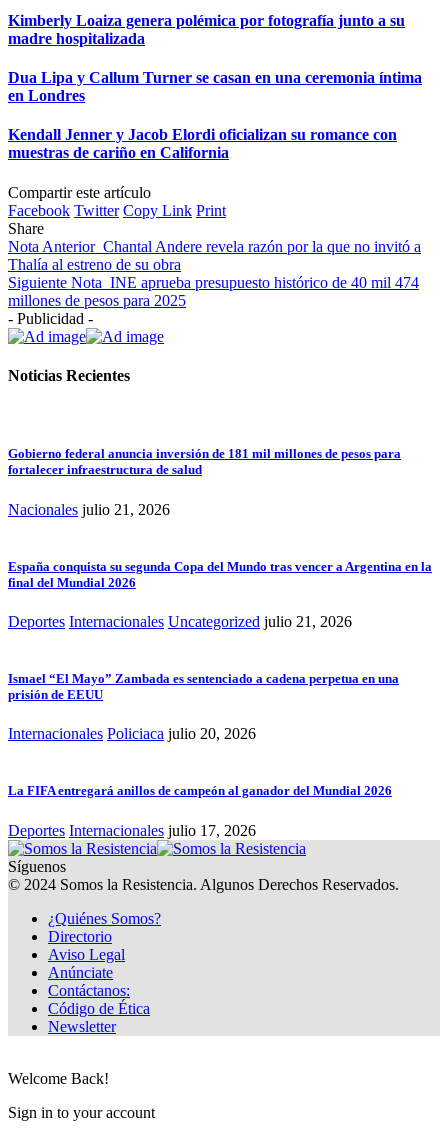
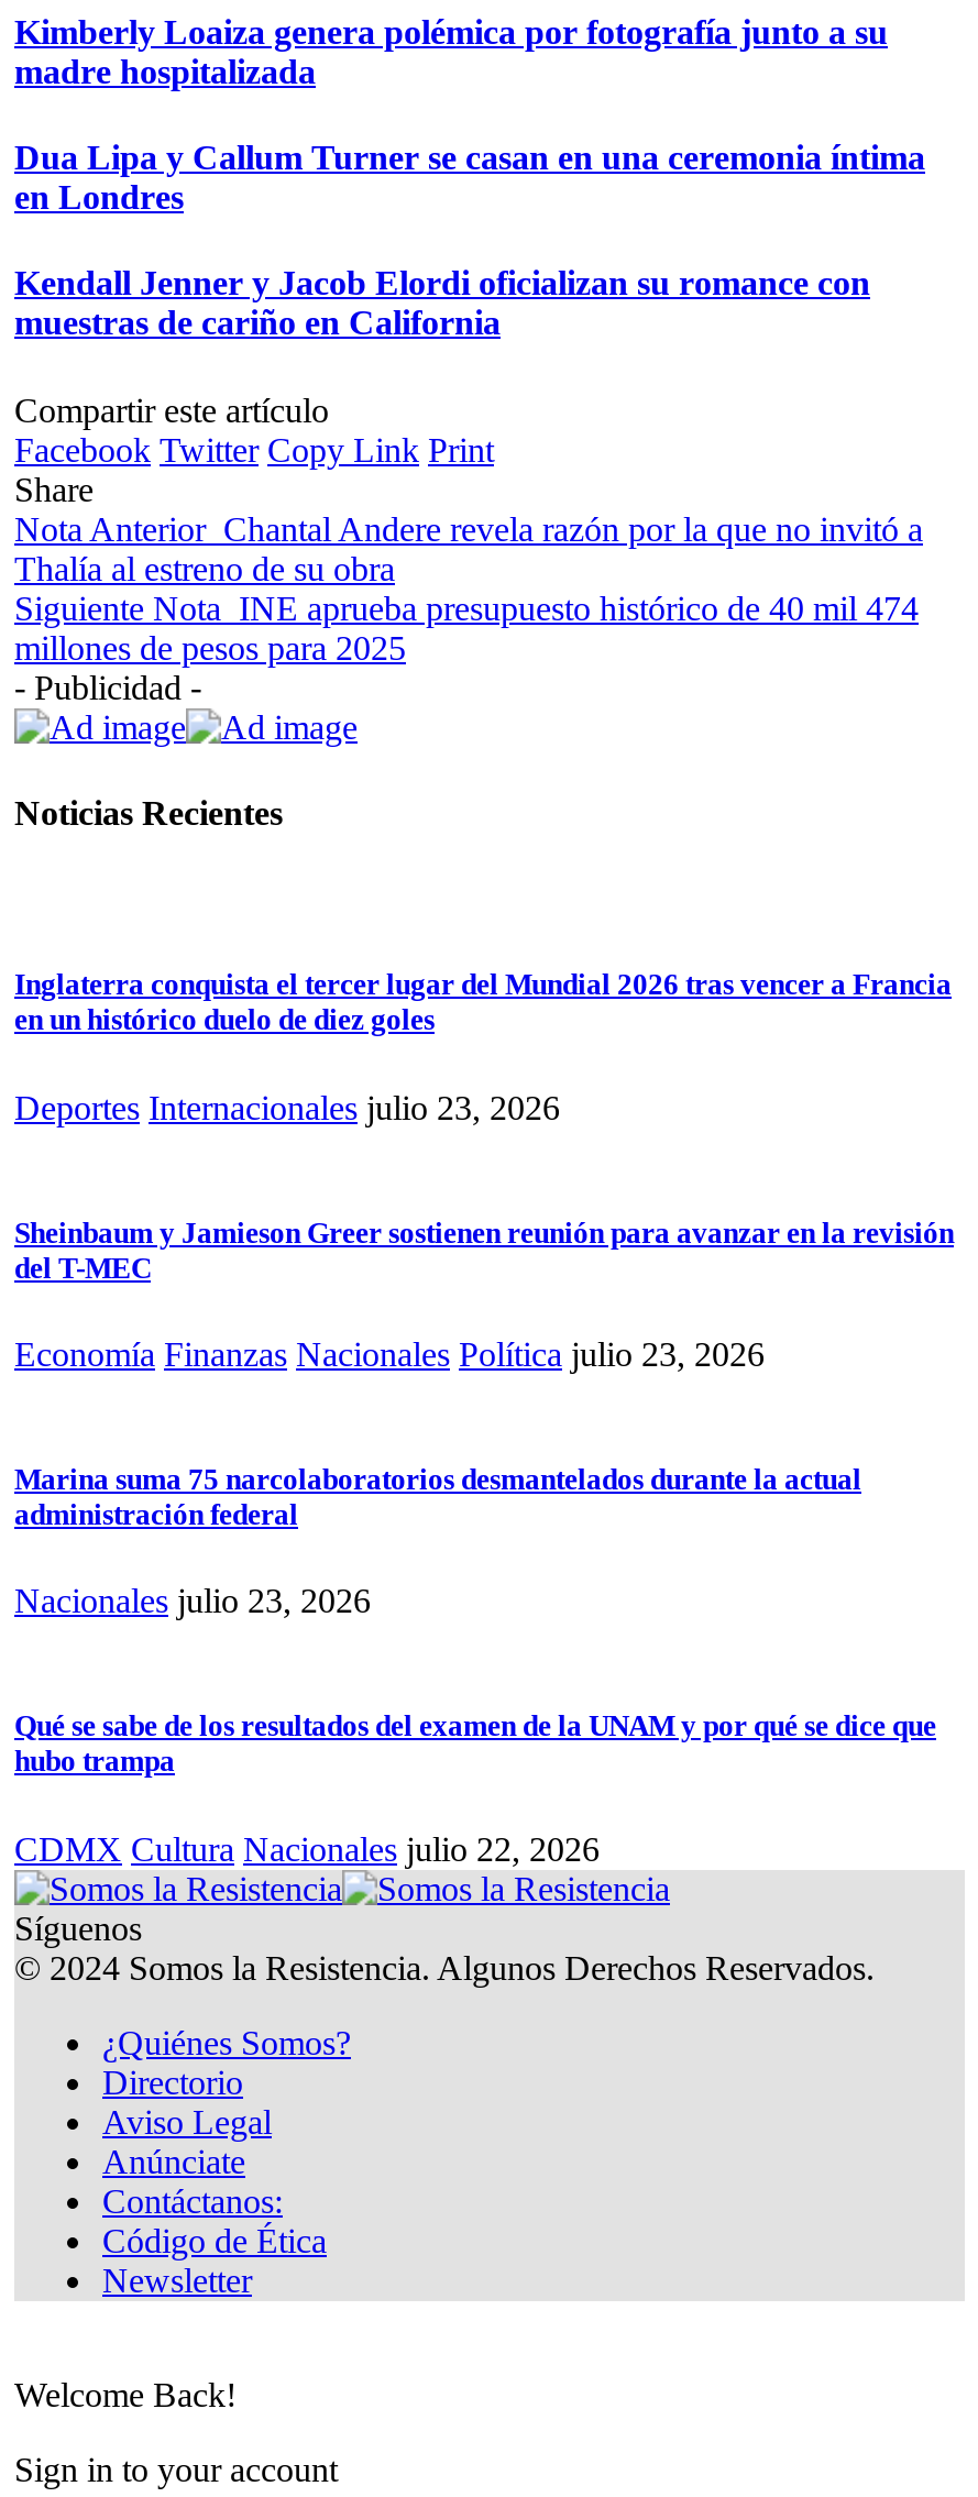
- Gobierno federal anuncia inversión de 181 mil millones de pesos para
- fortalecer infraestructura de salud
+ Inglaterra conquista el tercer lugar del Mundial 2026 tras vencer a Francia
+ en un histórico duelo de diez goles

- Nacionales julio 21, 2026
+ Deportes Internacionales julio 23, 2026

- España conquista su segunda Copa del Mundo tras vencer a Argentina en la
- final del Mundial 2026
+ Sheinbaum y Jamieson Greer sostienen reunión para avanzar en la revisión
+ del T-MEC

- Deportes Internacionales Uncategorized julio 21, 2026
+ Economía Finanzas Nacionales Política julio 23, 2026

- Ismael “El Mayo” Zambada es sentenciado a cadena perpetua en una
- prisión de EEUU
+ Marina suma 75 narcolaboratorios desmantelados durante la actual
+ administración federal

- Internacionales Policiaca julio 20, 2026
+ Nacionales julio 23, 2026

- La FIFA entregará anillos de campeón al ganador del Mundial 2026
+ Qué se sabe de los resultados del examen de la UNAM y por qué se dice que
+ hubo trampa

- Deportes Internacionales julio 17, 2026
+ CDMX Cultura Nacionales julio 22, 2026
